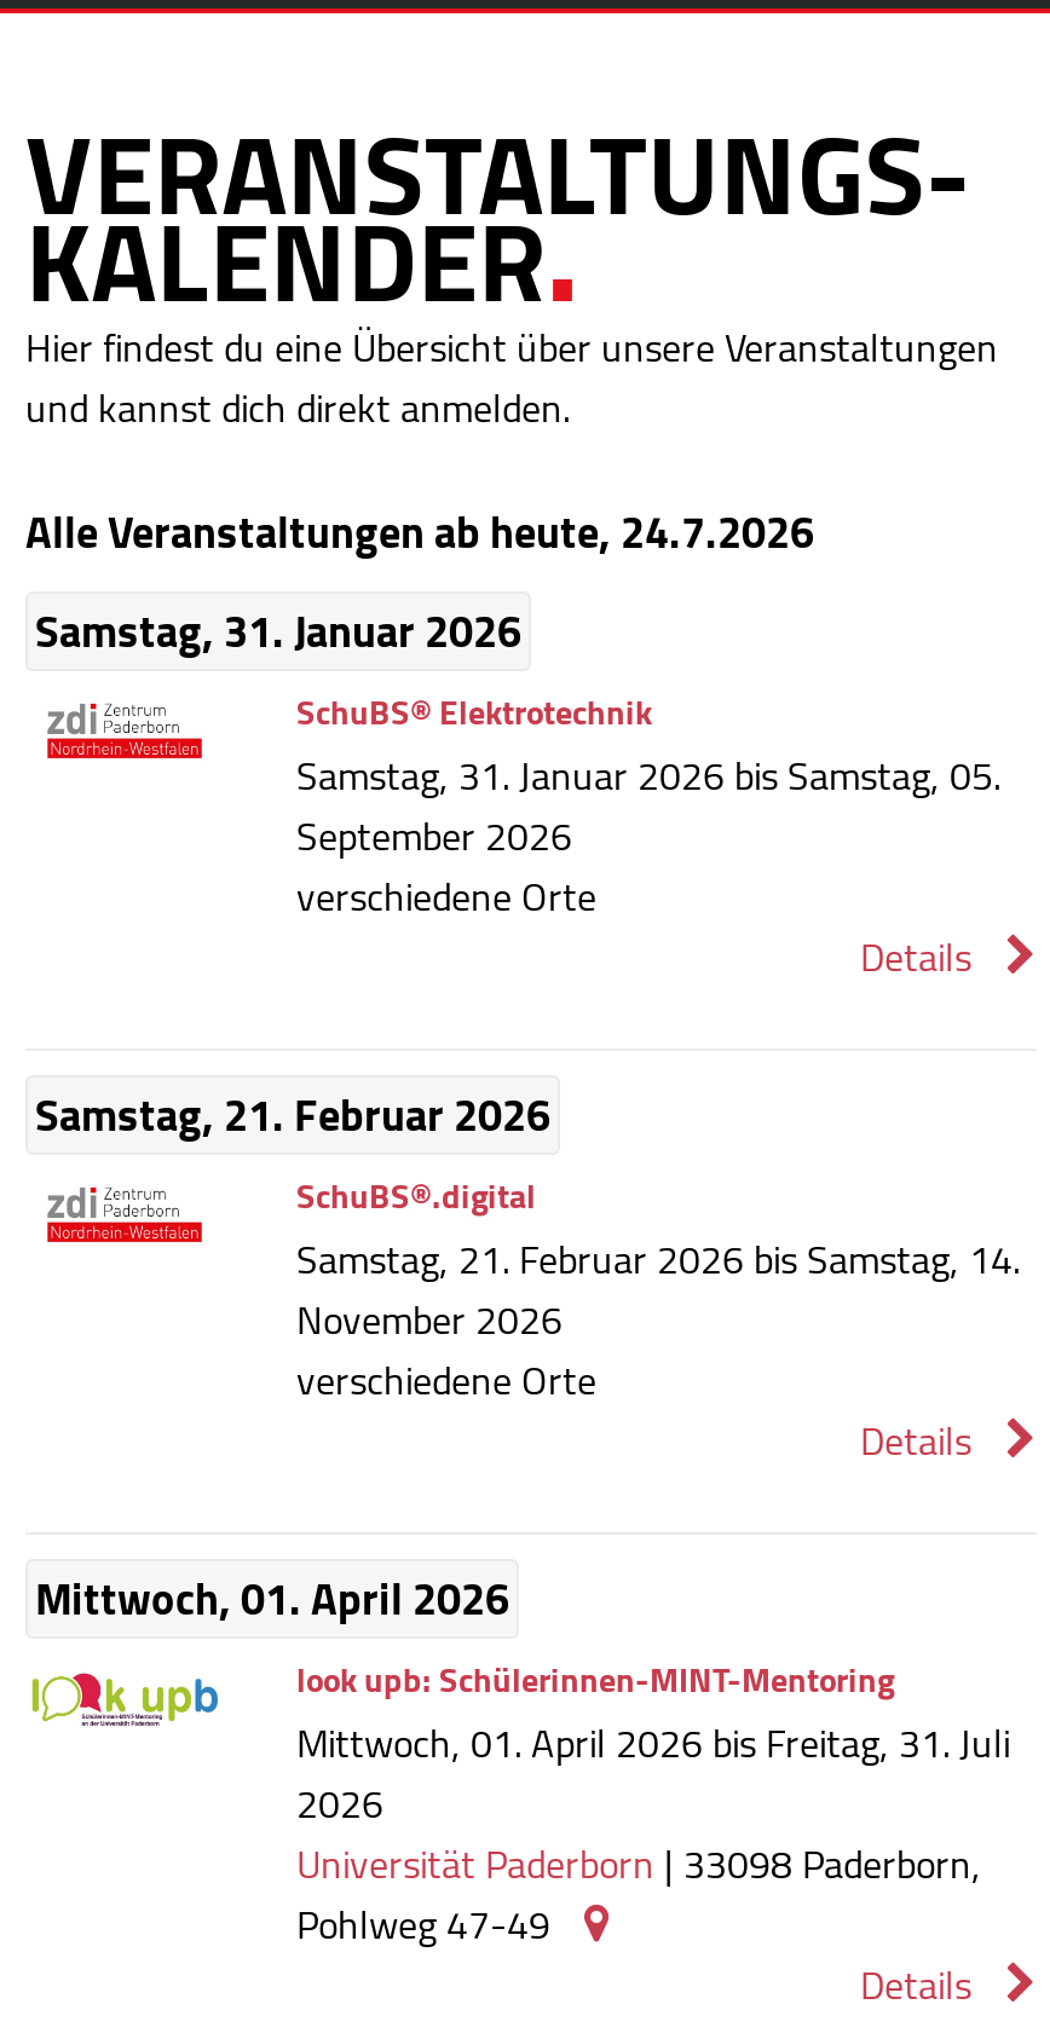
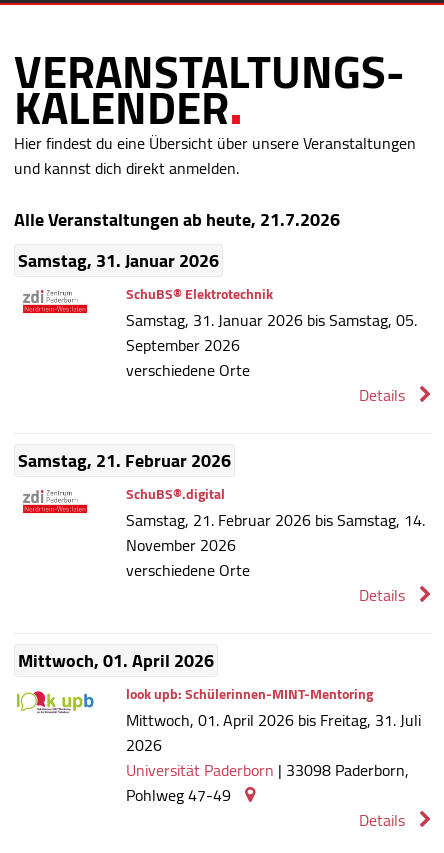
- Alle Veranstaltungen ab heute, 24.7.2026
+ Alle Veranstaltungen ab heute, 21.7.2026
